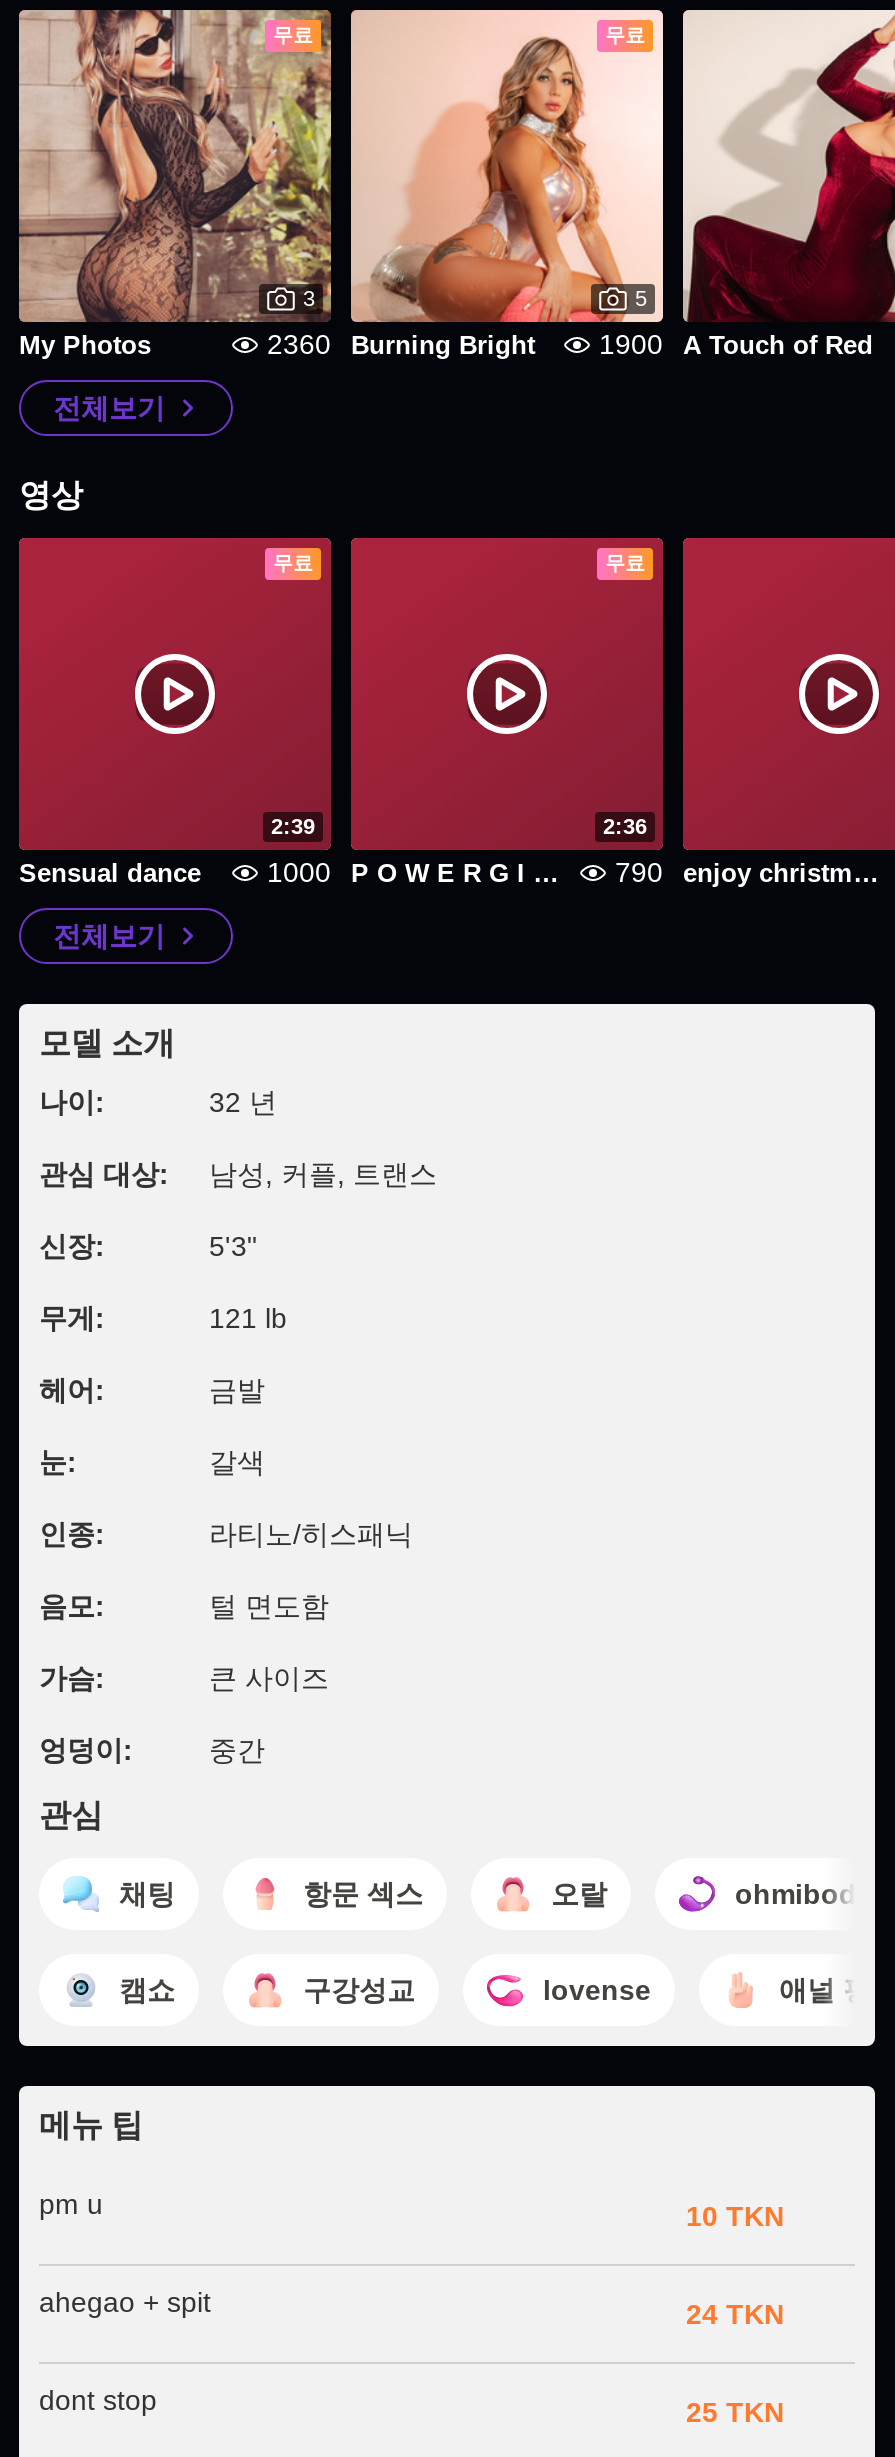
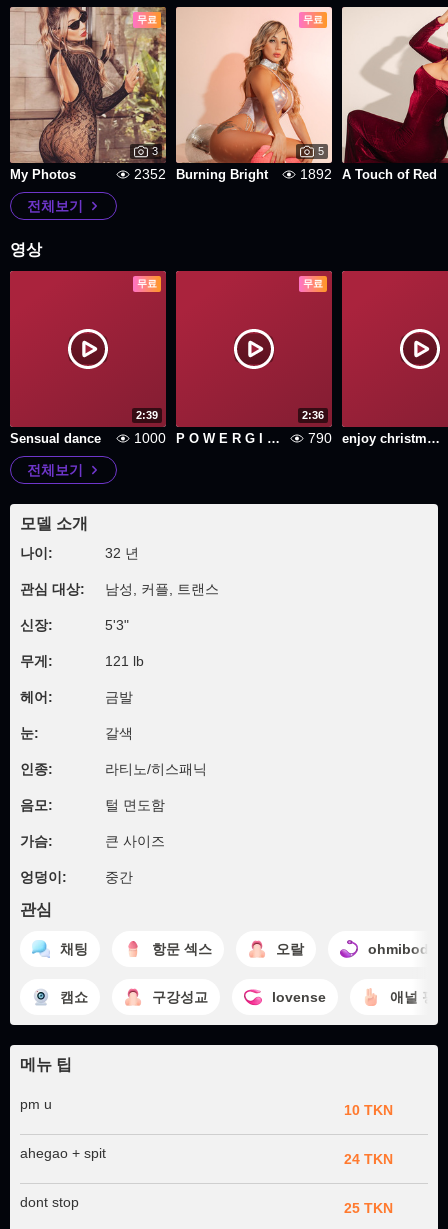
- 2360 Burning Bright
+ 2352 Burning Bright

- 1900 A Touch of Red
+ 1892 A Touch of Red
